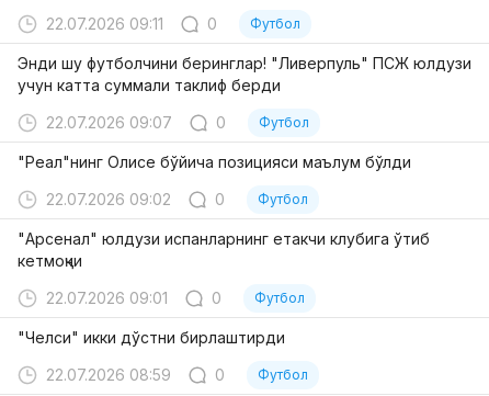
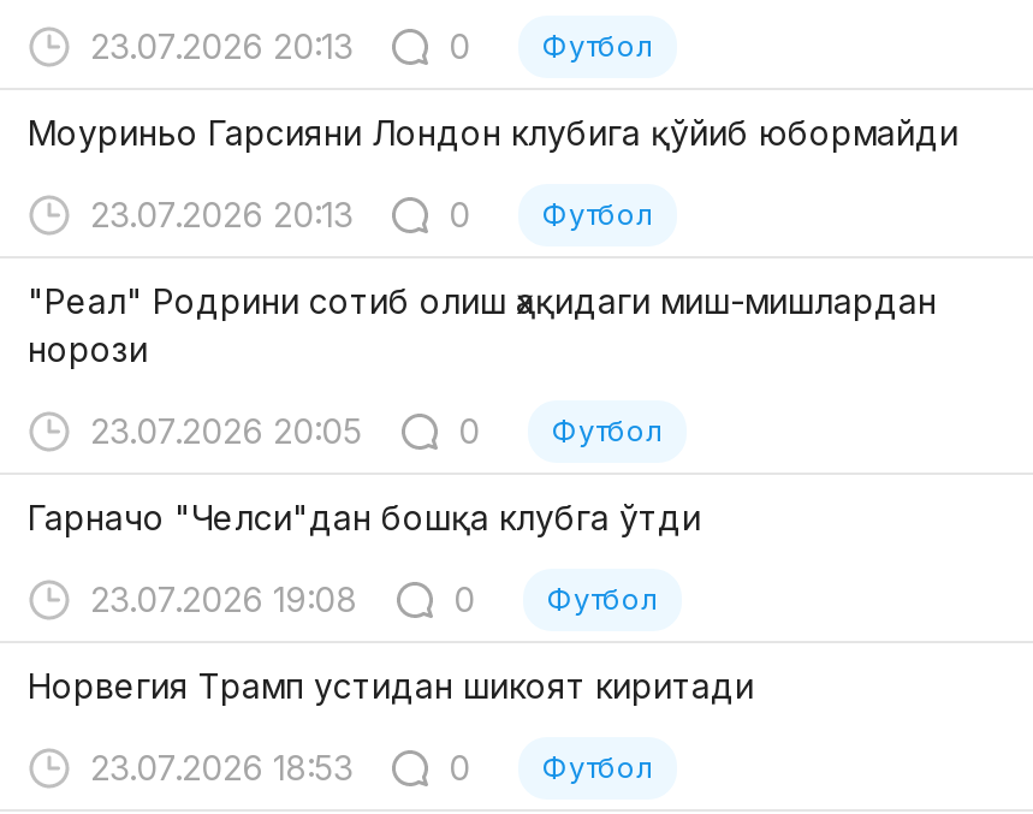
- 22.07.2026 09:11
+ 23.07.2026 20:13

- Энди шу футболчини беринглар! "Ливерпуль" ПСЖ юлдузи
- учун катта суммали таклиф берди
+ Моуриньо Гарсияни Лондон клубига қўйиб юбормайди

- 22.07.2026 09:07
+ 23.07.2026 20:13

- "Реал"нинг Олисе бўйича позицияси маълум бўлди
+ "Реал" Родрини сотиб олиш ҳақидаги миш-мишлардан
+ норози

- 22.07.2026 09:02
+ 23.07.2026 20:05

- "Арсенал" юлдузи испанларнинг етакчи клубига ўтиб
- кетмоқчи
+ Гарначо "Челси"дан бошқа клубга ўтди

- 22.07.2026 09:01
+ 23.07.2026 19:08

- "Челси" икки дўстни бирлаштирди
+ Норвегия Трамп устидан шикоят киритади

- 22.07.2026 08:59
+ 23.07.2026 18:53
